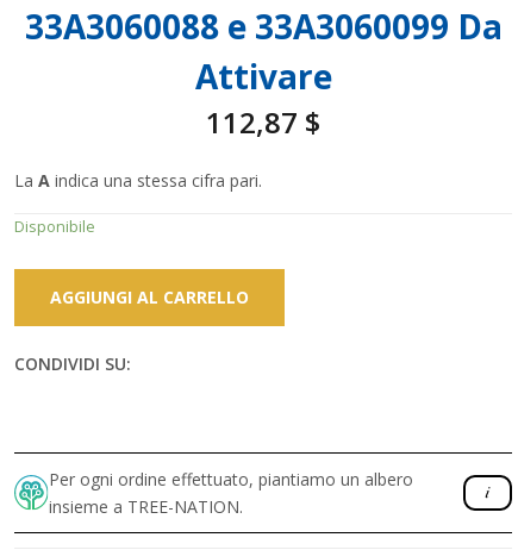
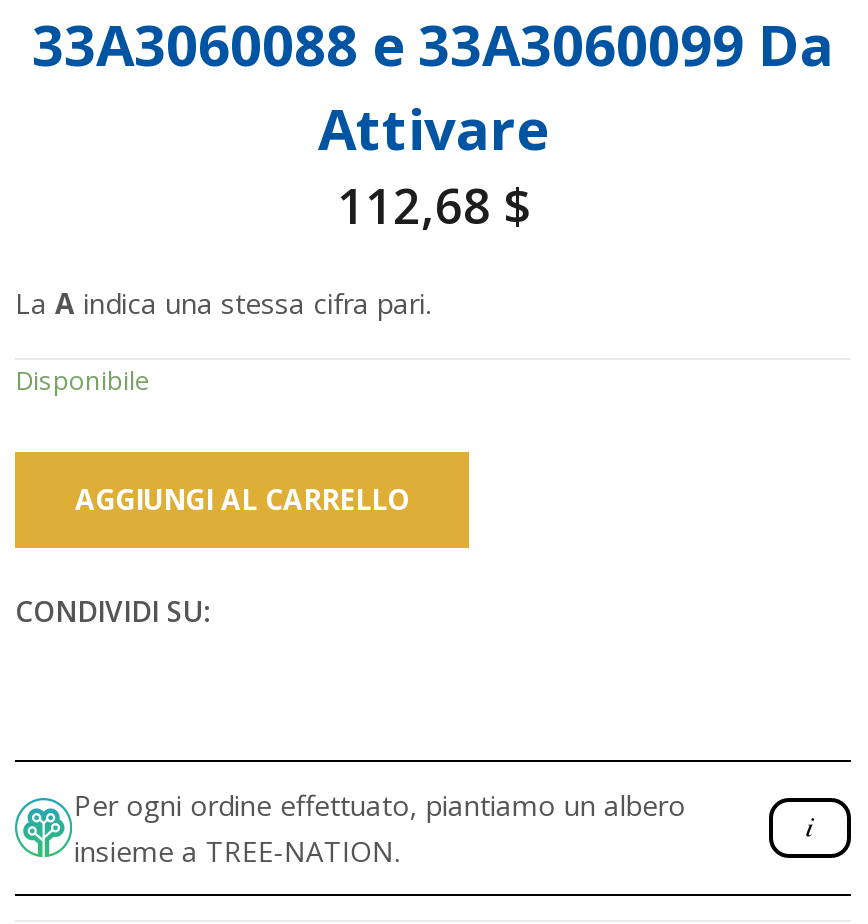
- 112,87 $
+ 112,68 $
